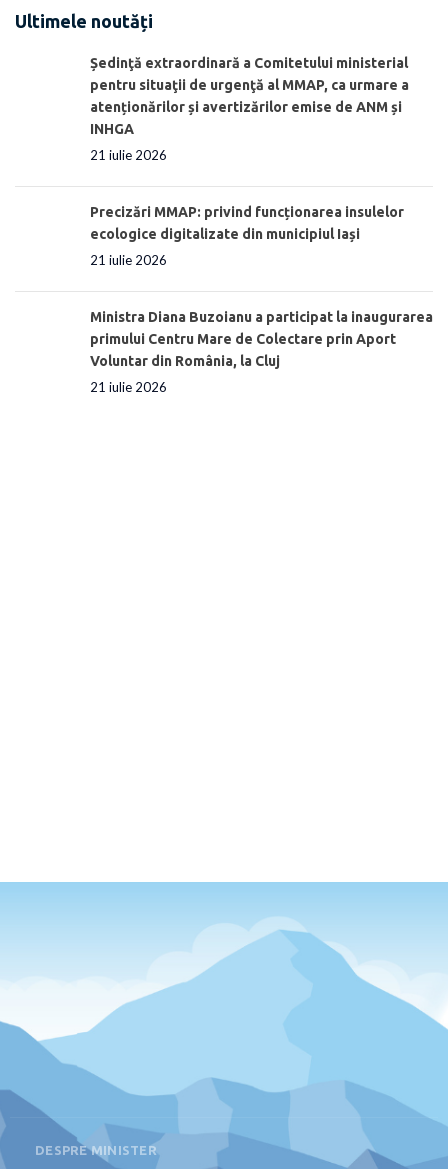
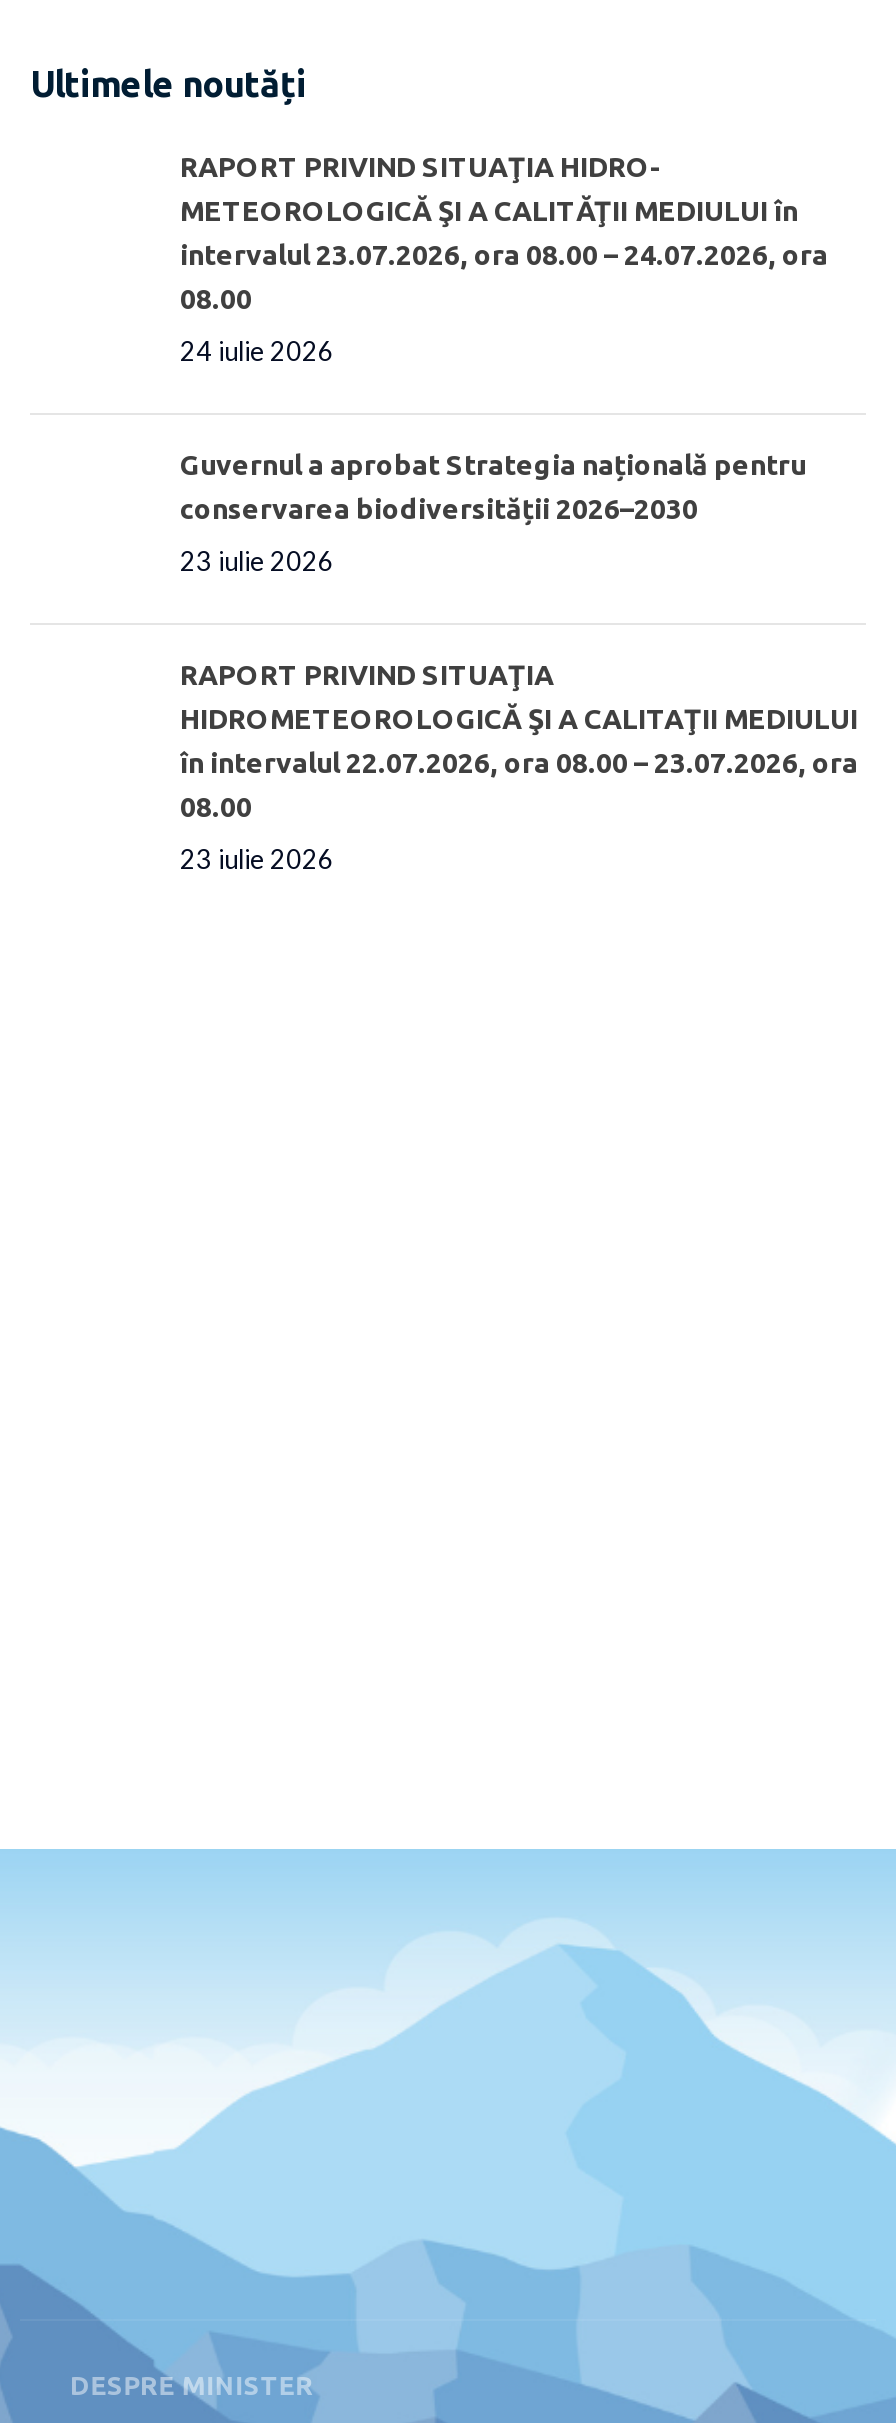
- Ședinţă extraordinară a Comitetului ministerial
- pentru situaţii de urgenţă al MMAP, ca urmare a
- atenționărilor și avertizărilor emise de ANM și
- INHGA
+ RAPORT PRIVIND SITUAŢIA HIDRO-
+ METEOROLOGICĂ ŞI A CALITĂŢII MEDIULUI în
+ intervalul 23.07.2026, ora 08.00 – 24.07.2026, ora
+ 08.00

- 21 iulie 2026
+ 24 iulie 2026

- Precizări MMAP: privind funcționarea insulelor
- ecologice digitalizate din municipiul Iași
+ Guvernul a aprobat Strategia națională pentru
+ conservarea biodiversității 2026–2030

- 21 iulie 2026
+ 23 iulie 2026

- Ministra Diana Buzoianu a participat la inaugurarea
- primului Centru Mare de Colectare prin Aport
- Voluntar din România, la Cluj
+ RAPORT PRIVIND SITUAŢIA
+ HIDROMETEOROLOGICĂ ŞI A CALITAŢII MEDIULUI
+ în intervalul 22.07.2026, ora 08.00 – 23.07.2026, ora
+ 08.00

- 21 iulie 2026
+ 23 iulie 2026
